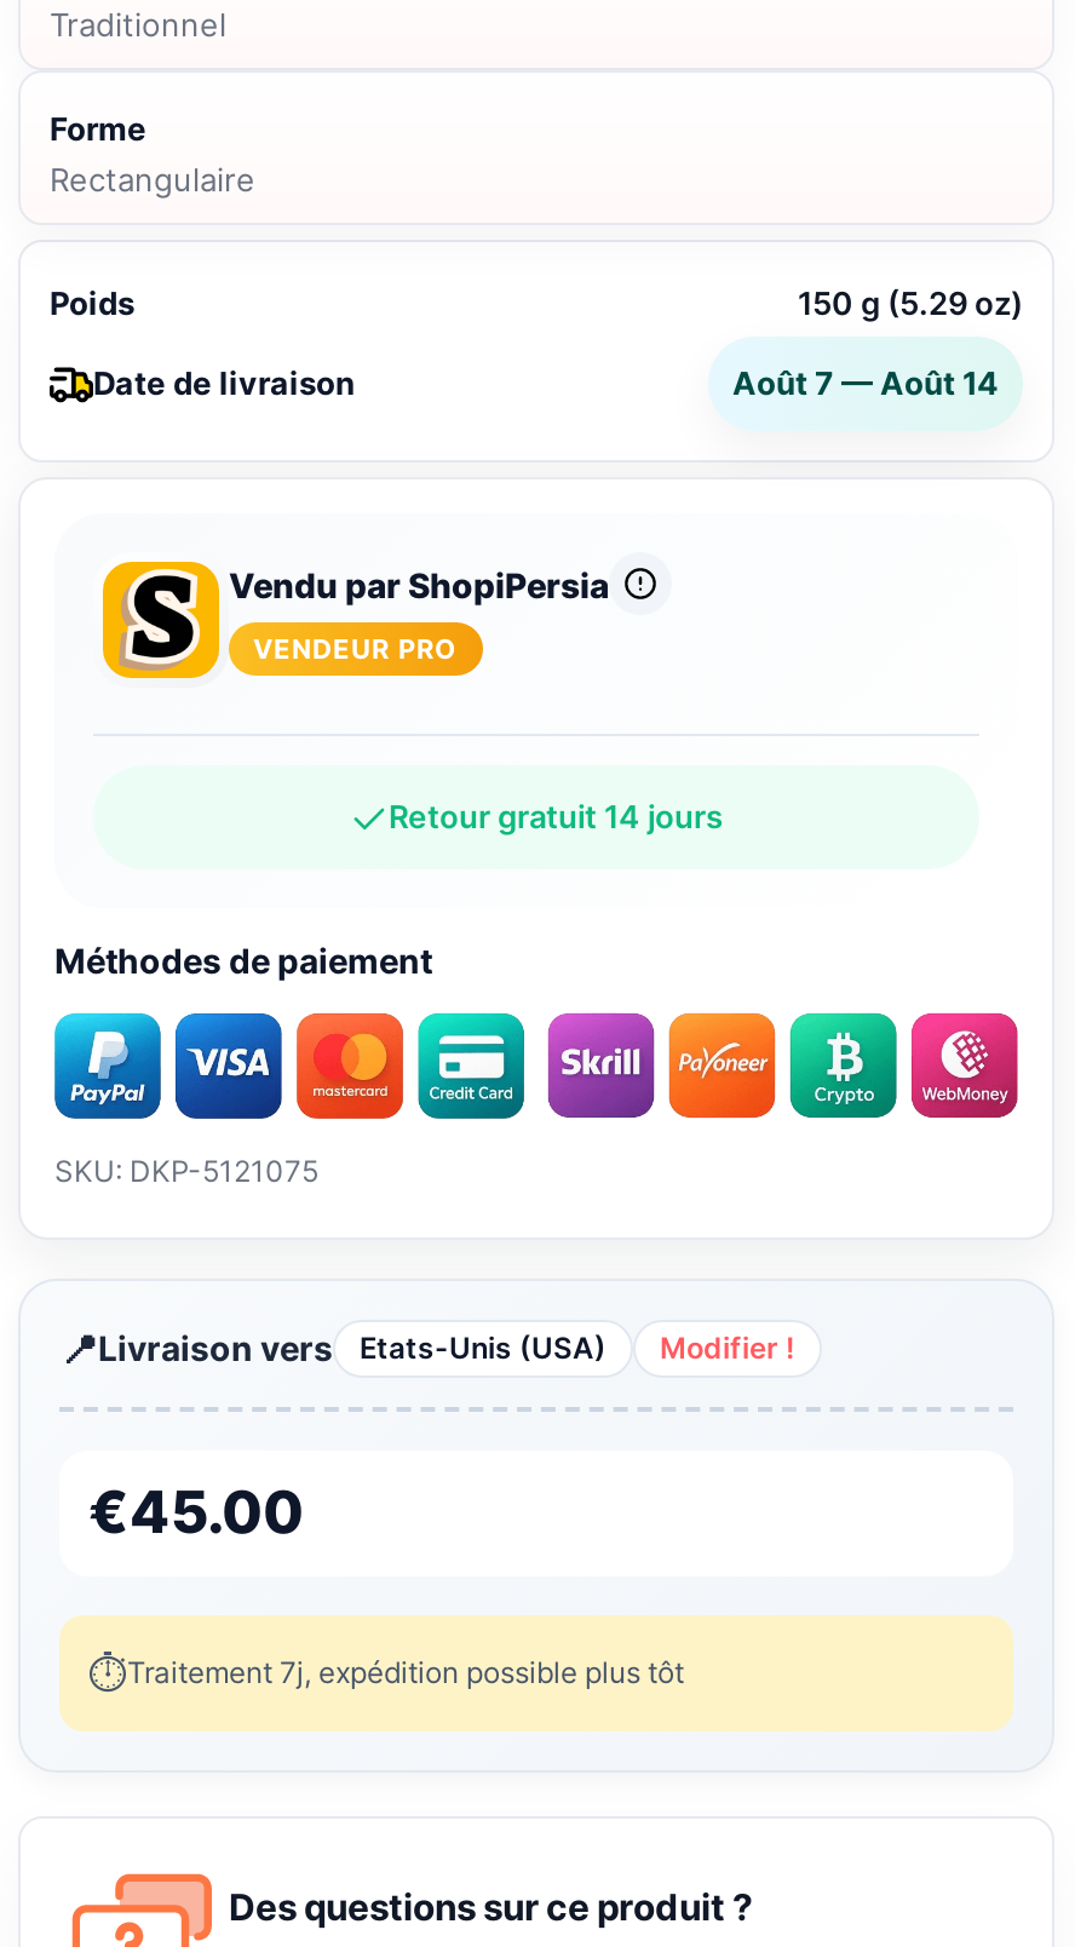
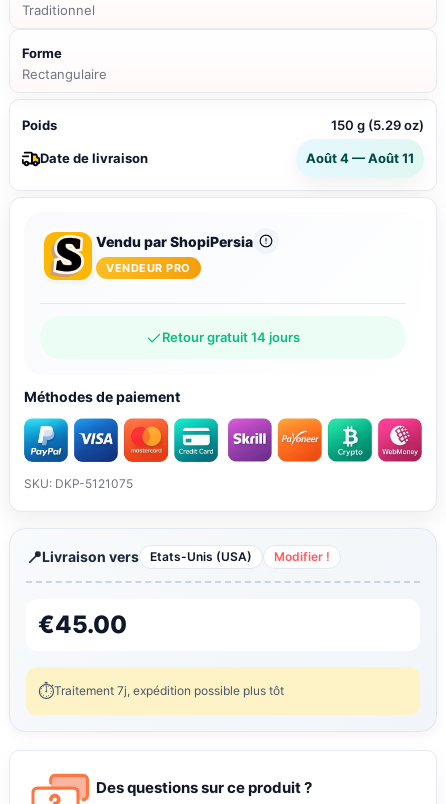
- Août 7 — Août 14
+ Août 4 — Août 11
